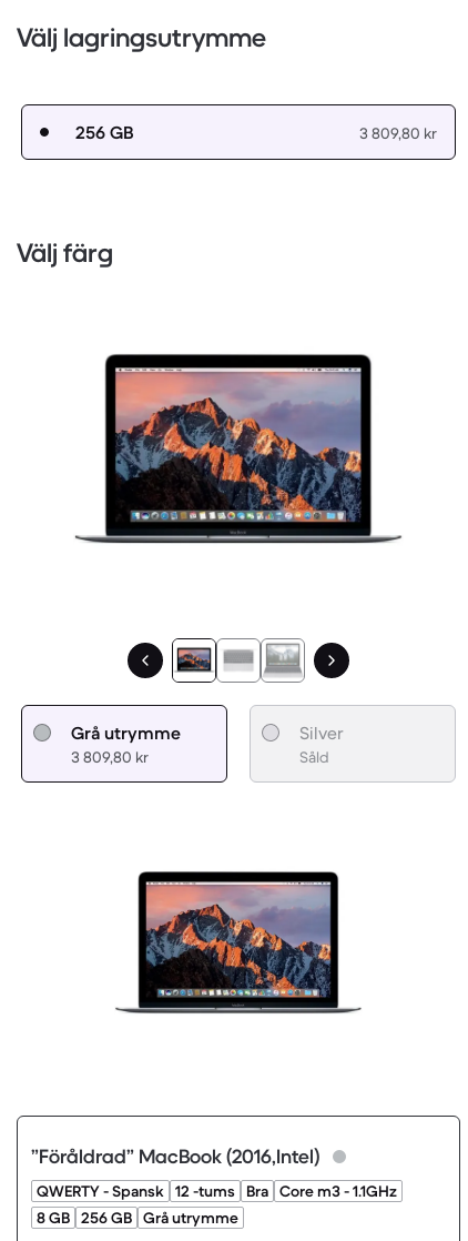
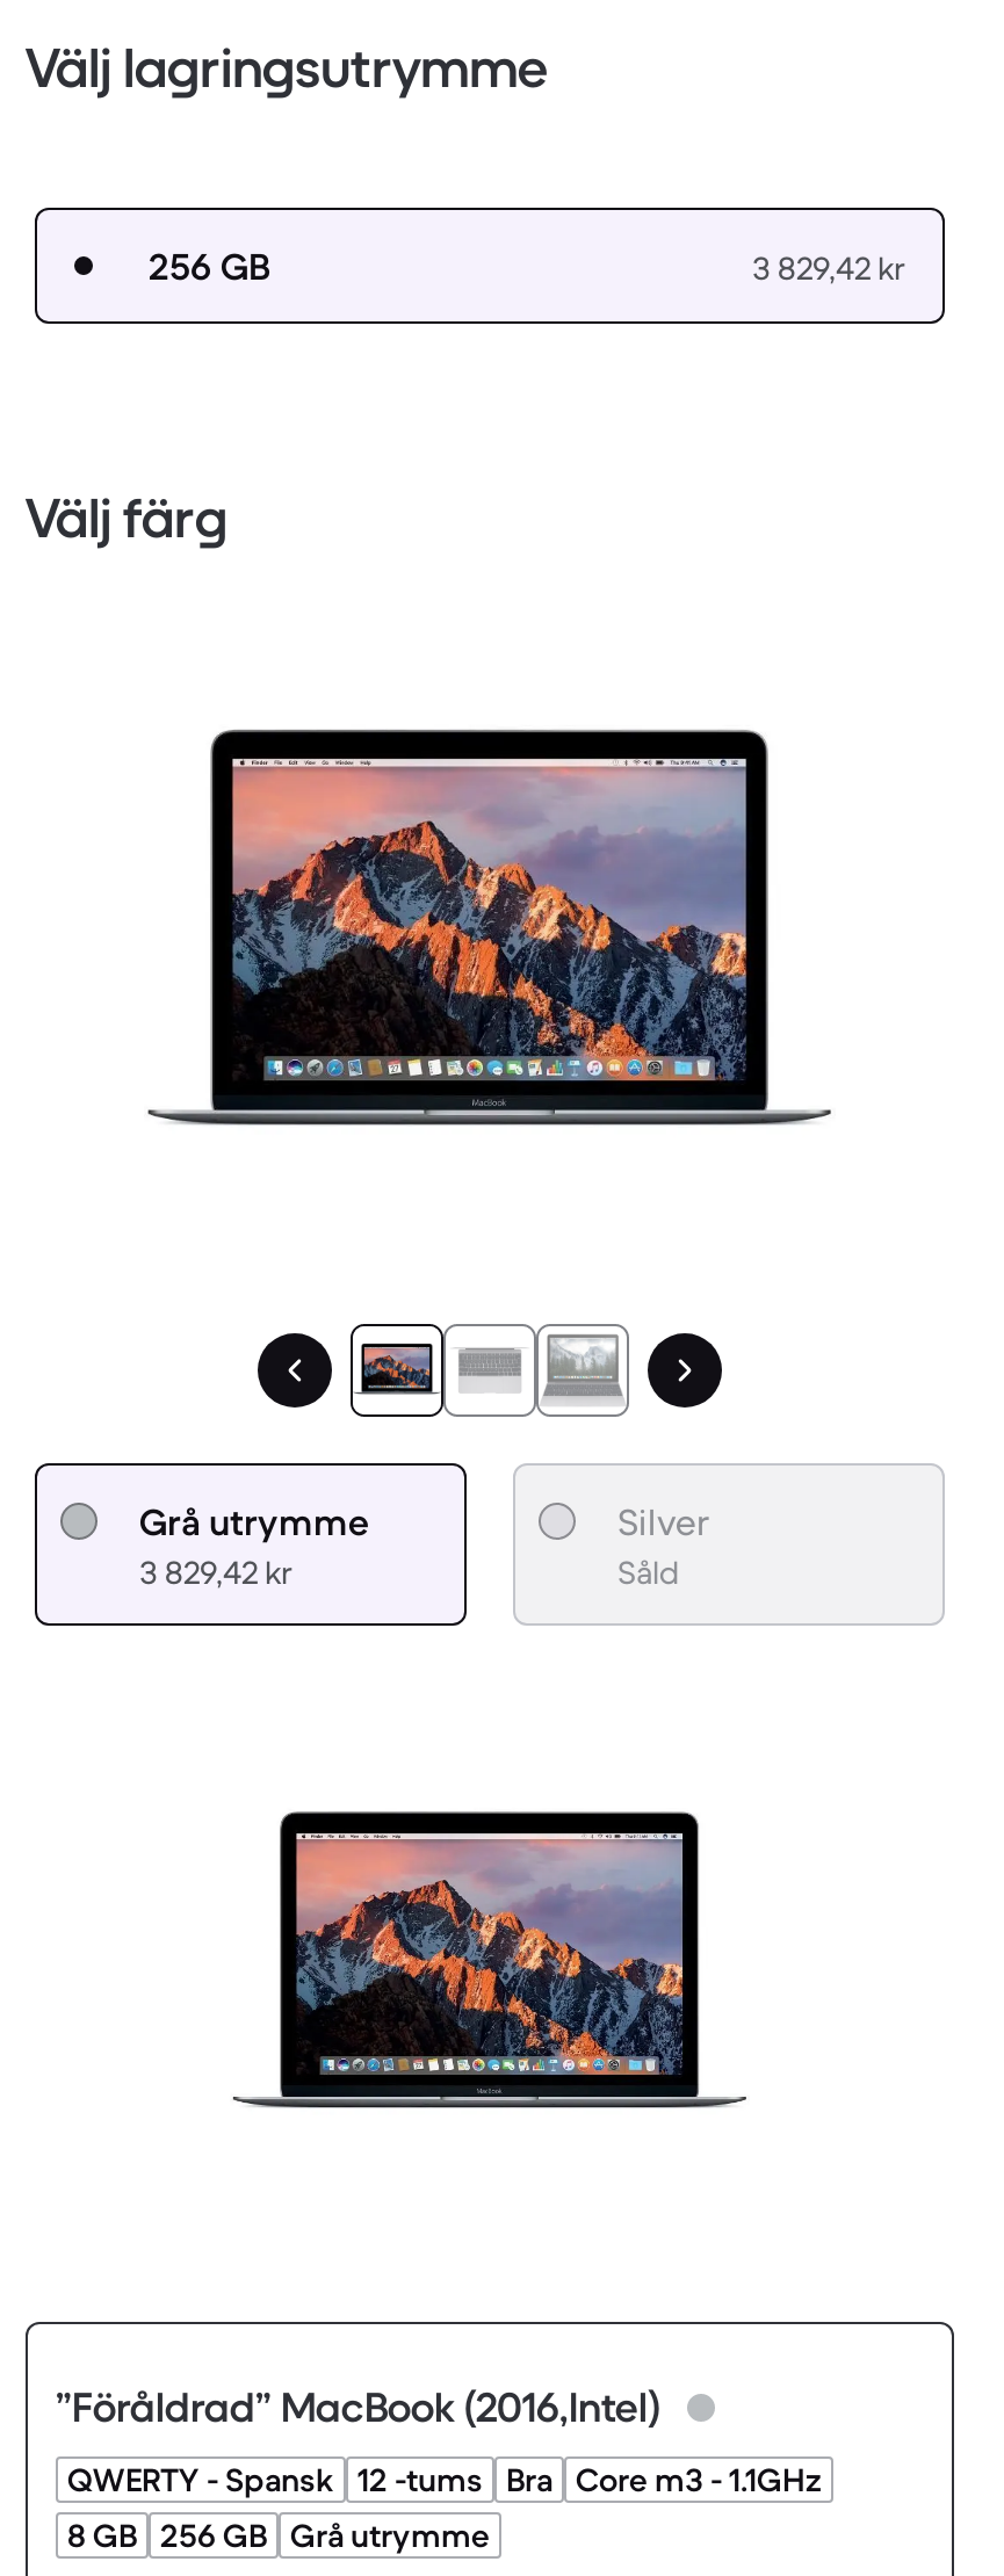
- 3 809,80 kr
+ 3 829,42 kr

- 3 809,80 kr
+ 3 829,42 kr
